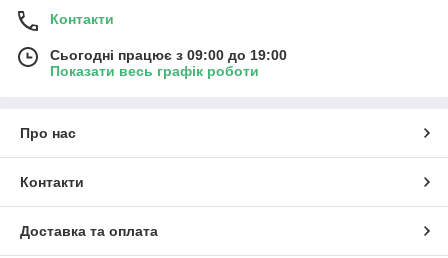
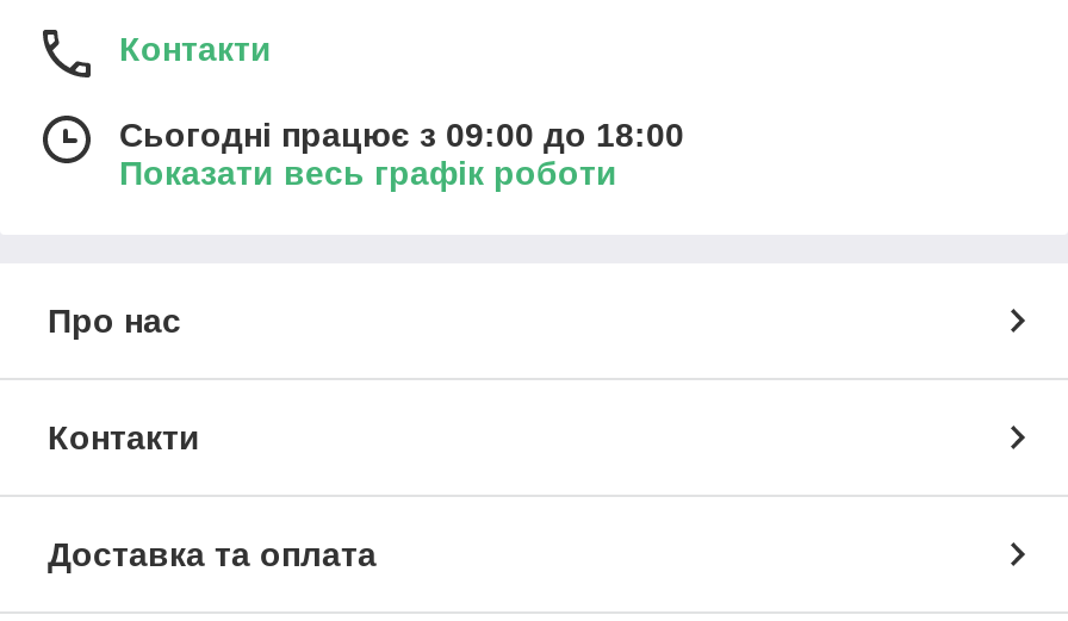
- Сьогодні працює з 09:00 до 19:00
+ Сьогодні працює з 09:00 до 18:00
